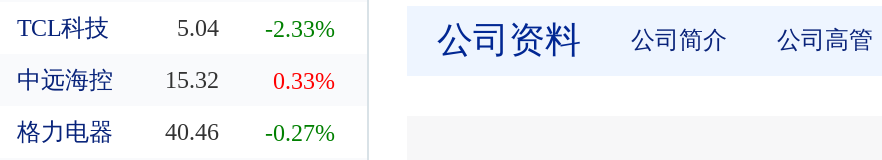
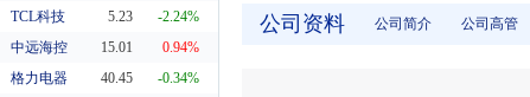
- 5.04
+ 5.23

- -2.33%
+ -2.24%

- 15.32
+ 15.01

- 0.33%
+ 0.94%

- 40.46
+ 40.45

- -0.27%
+ -0.34%
